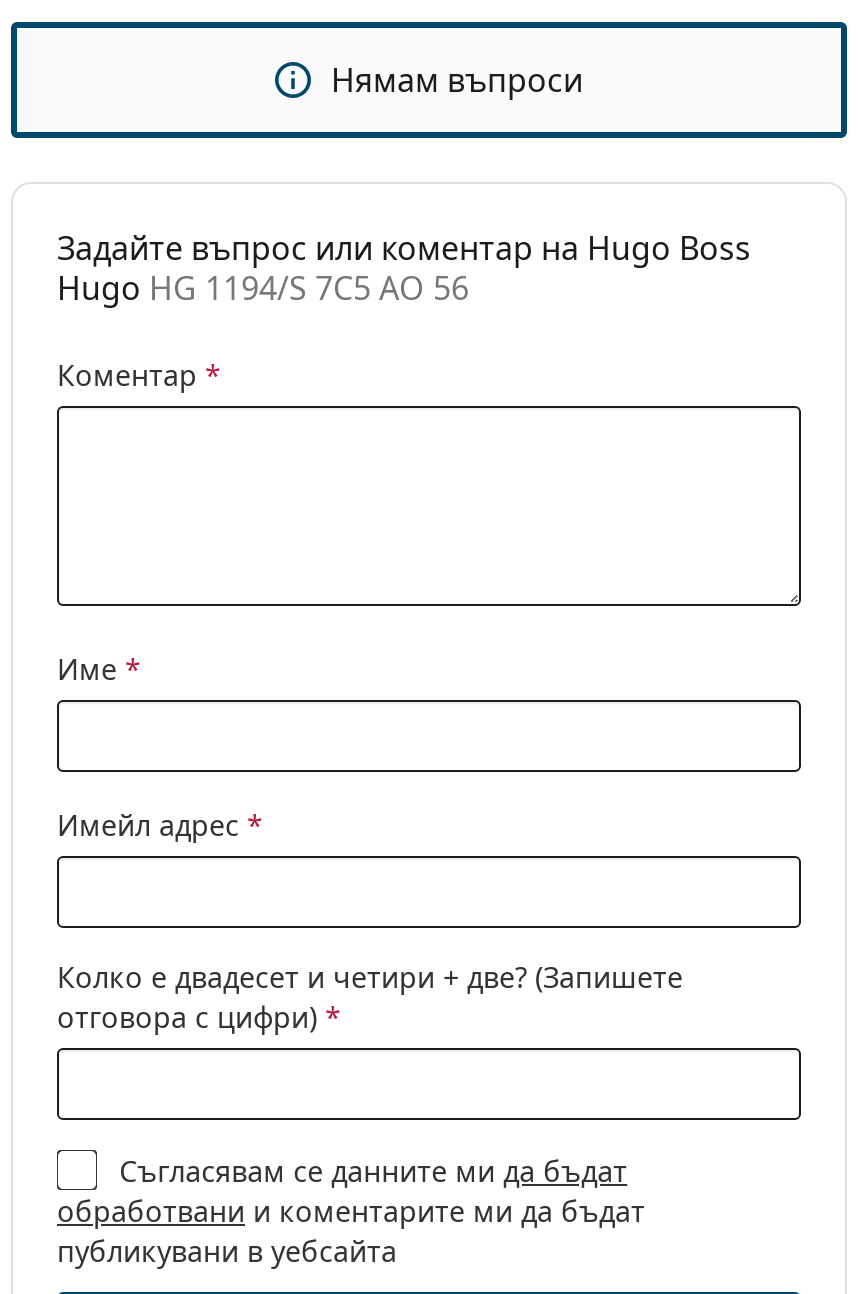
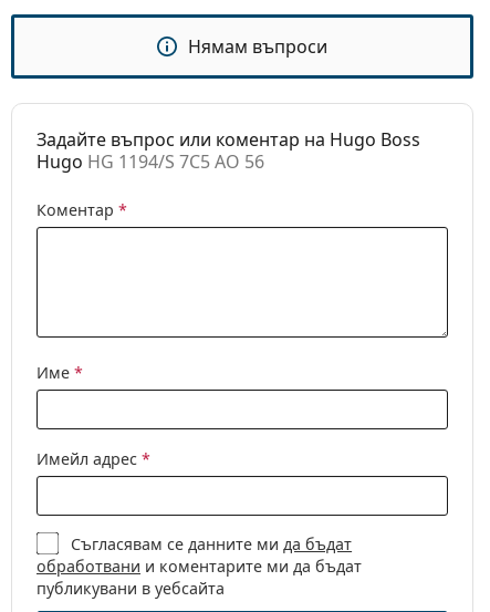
- Колко е двадесет и четири + две? (Запишете
- отговора с цифри) *
